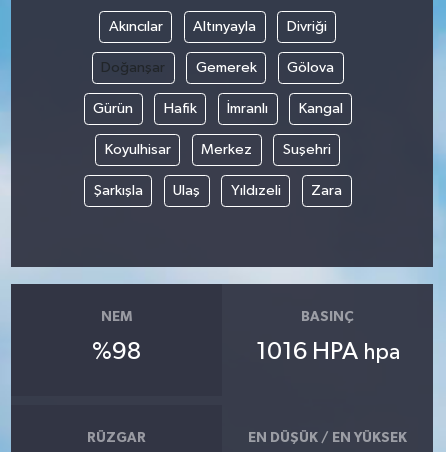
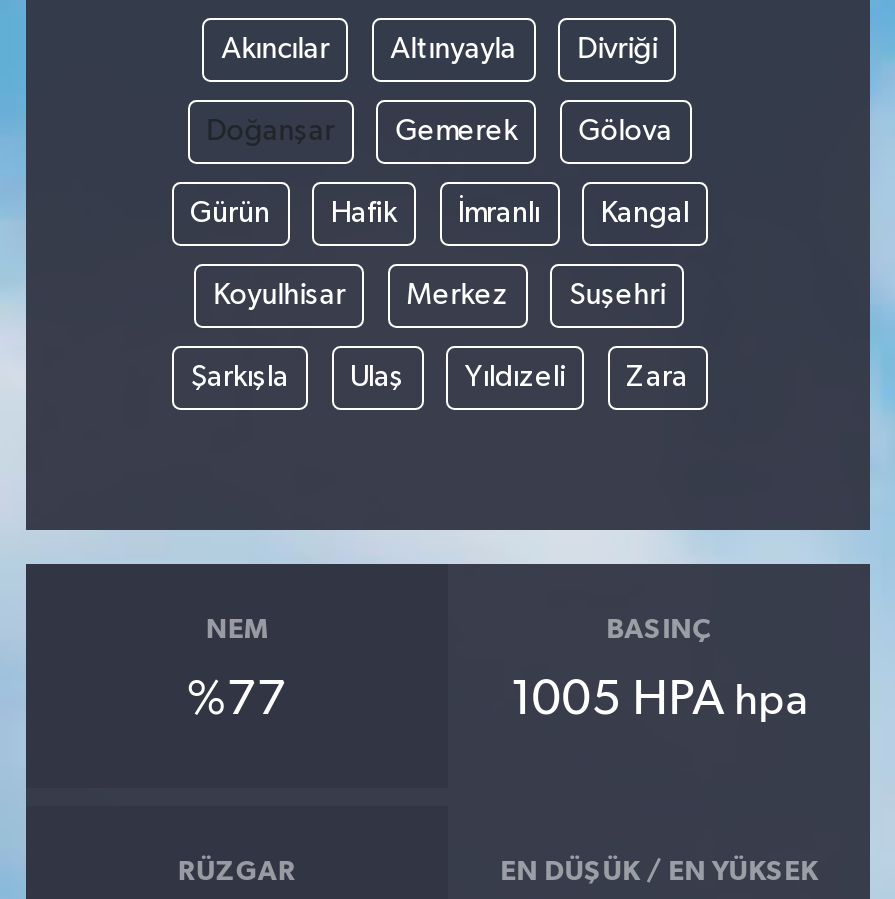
- %98
+ %77

- 1016 HPA hpa
+ 1005 HPA hpa
